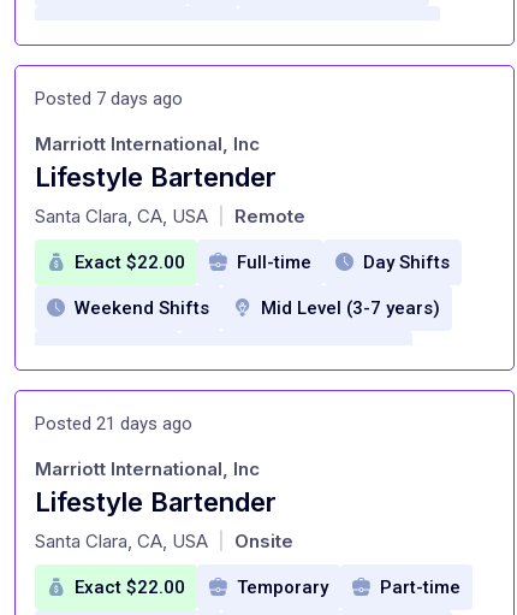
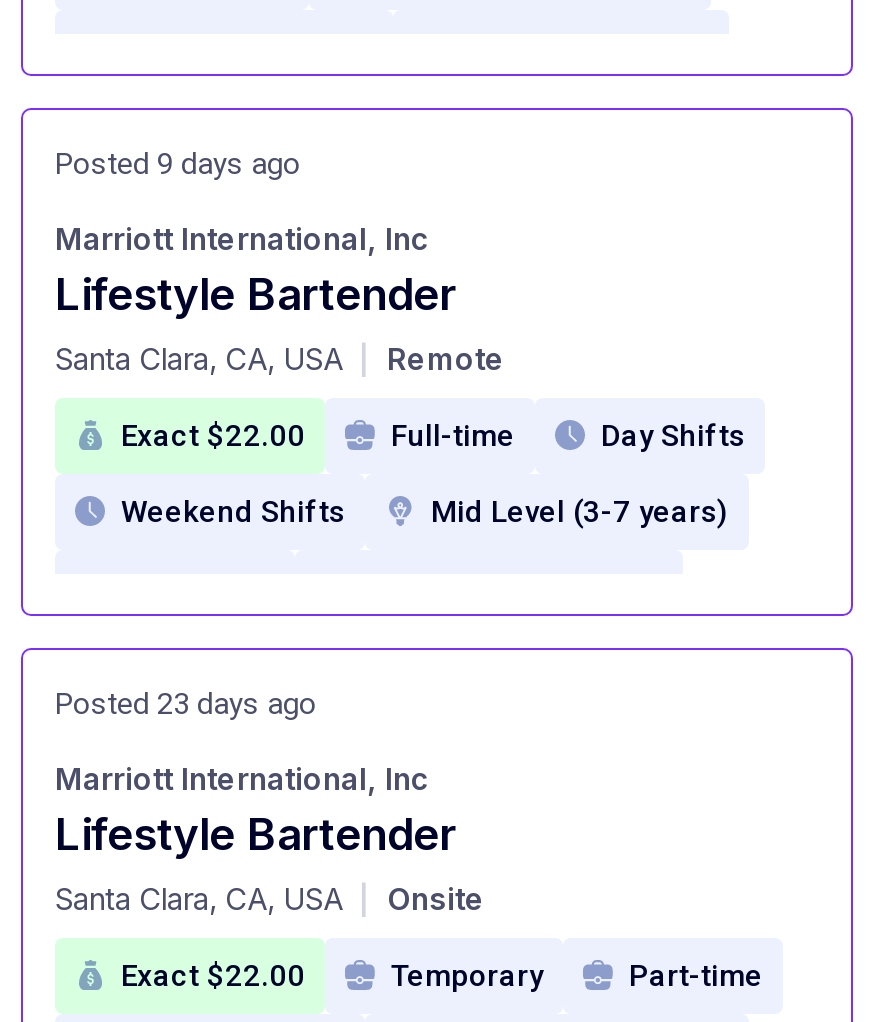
- Posted 7 days ago
+ Posted 9 days ago

- Posted 21 days ago
+ Posted 23 days ago
